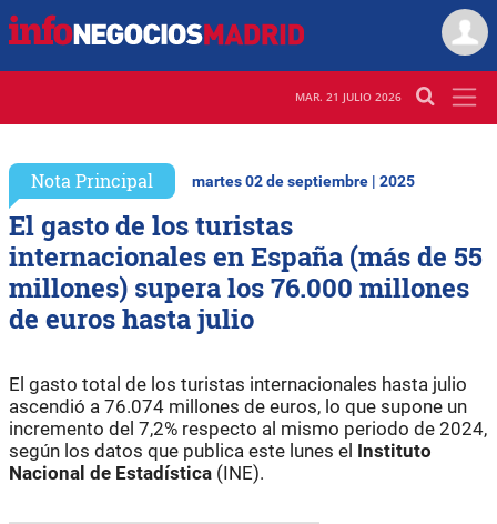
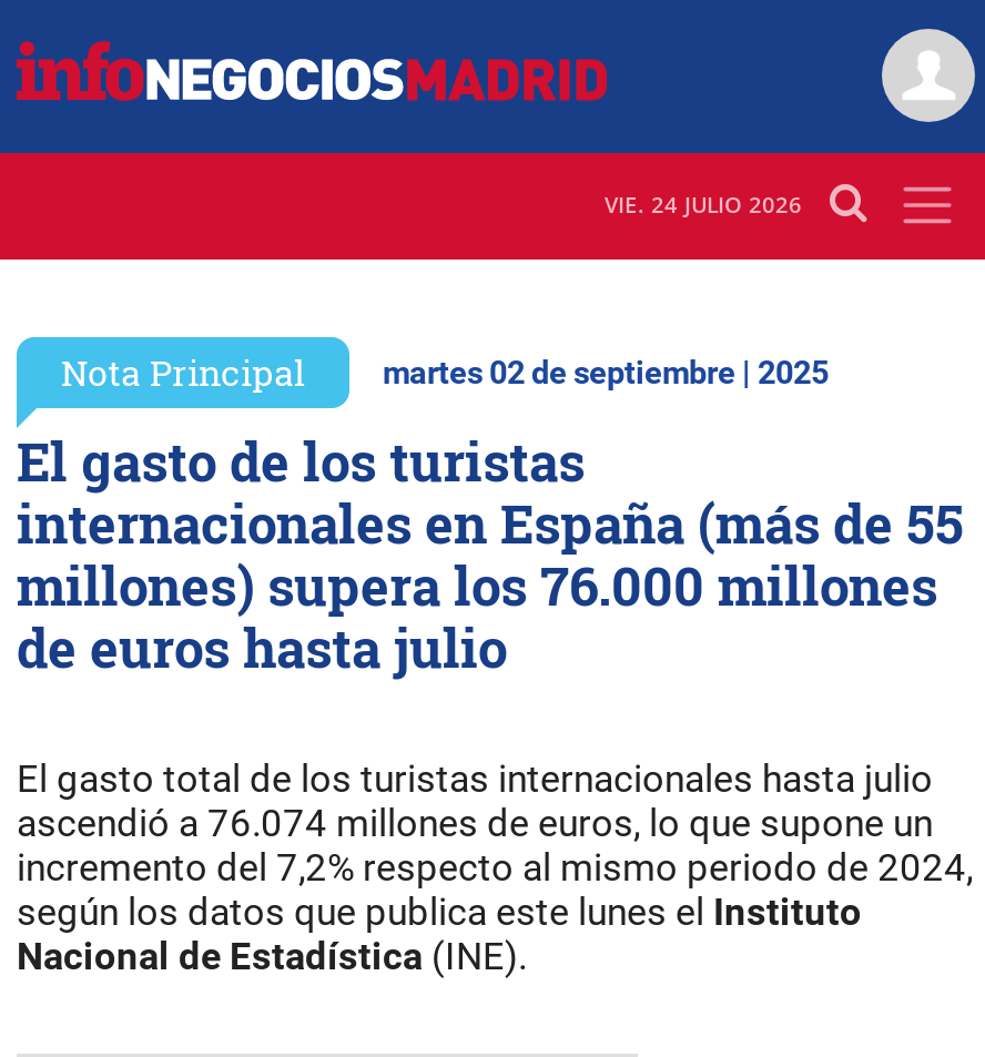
- MAR. 21 JULIO 2026
+ VIE. 24 JULIO 2026
